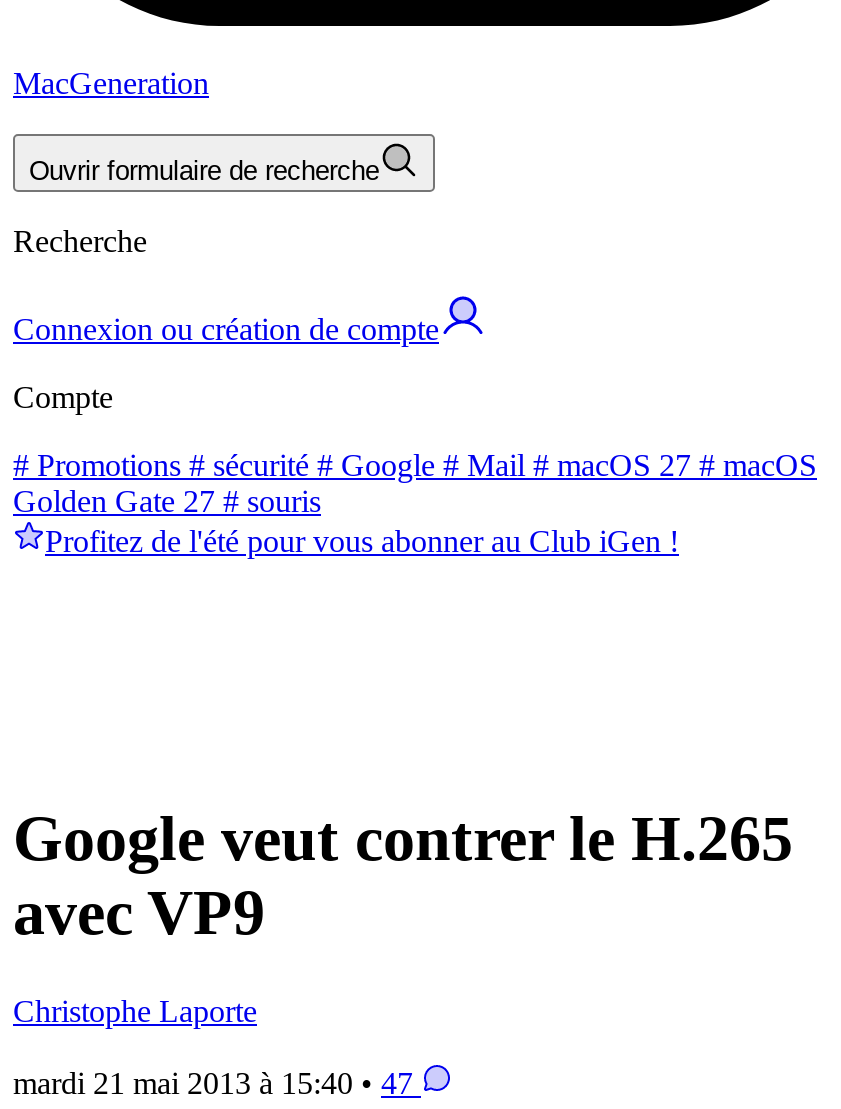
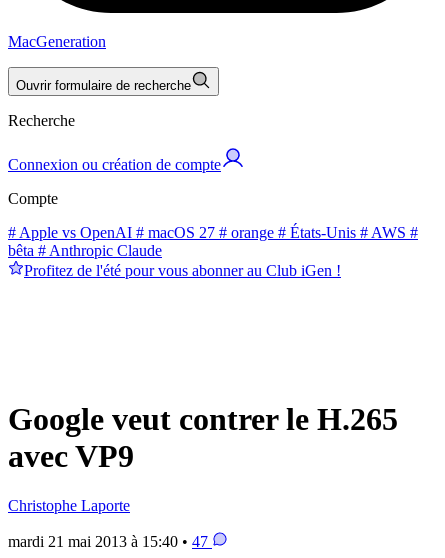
- # Promotions # sécurité # Google # Mail # macOS 27 # macOS
- Golden Gate 27 # souris
+ # Apple vs OpenAI # macOS 27 # orange # États-Unis # AWS #
+ bêta # Anthropic Claude
